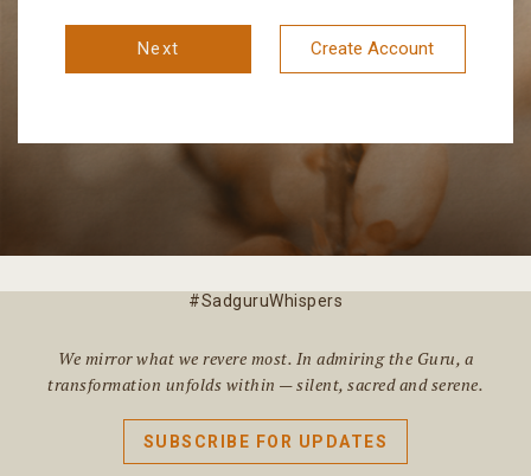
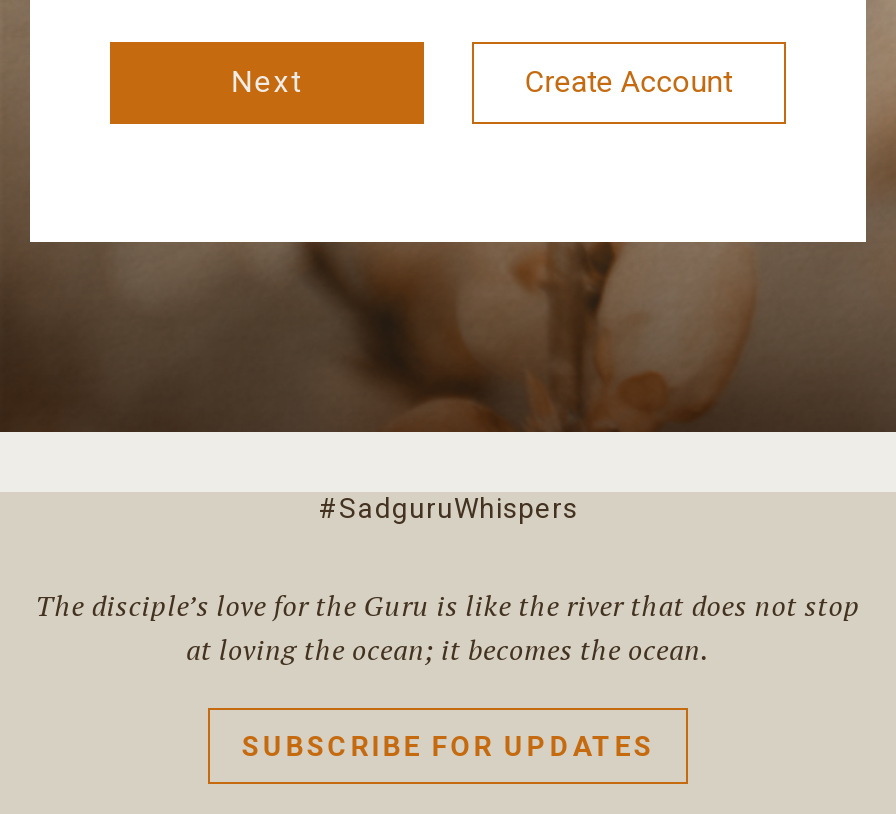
- We mirror what we revere most. In admiring the Guru, a
- transformation unfolds within — silent, sacred and serene.
+ The disciple’s love for the Guru is like the river that does not stop
+ at loving the ocean; it becomes the ocean.
